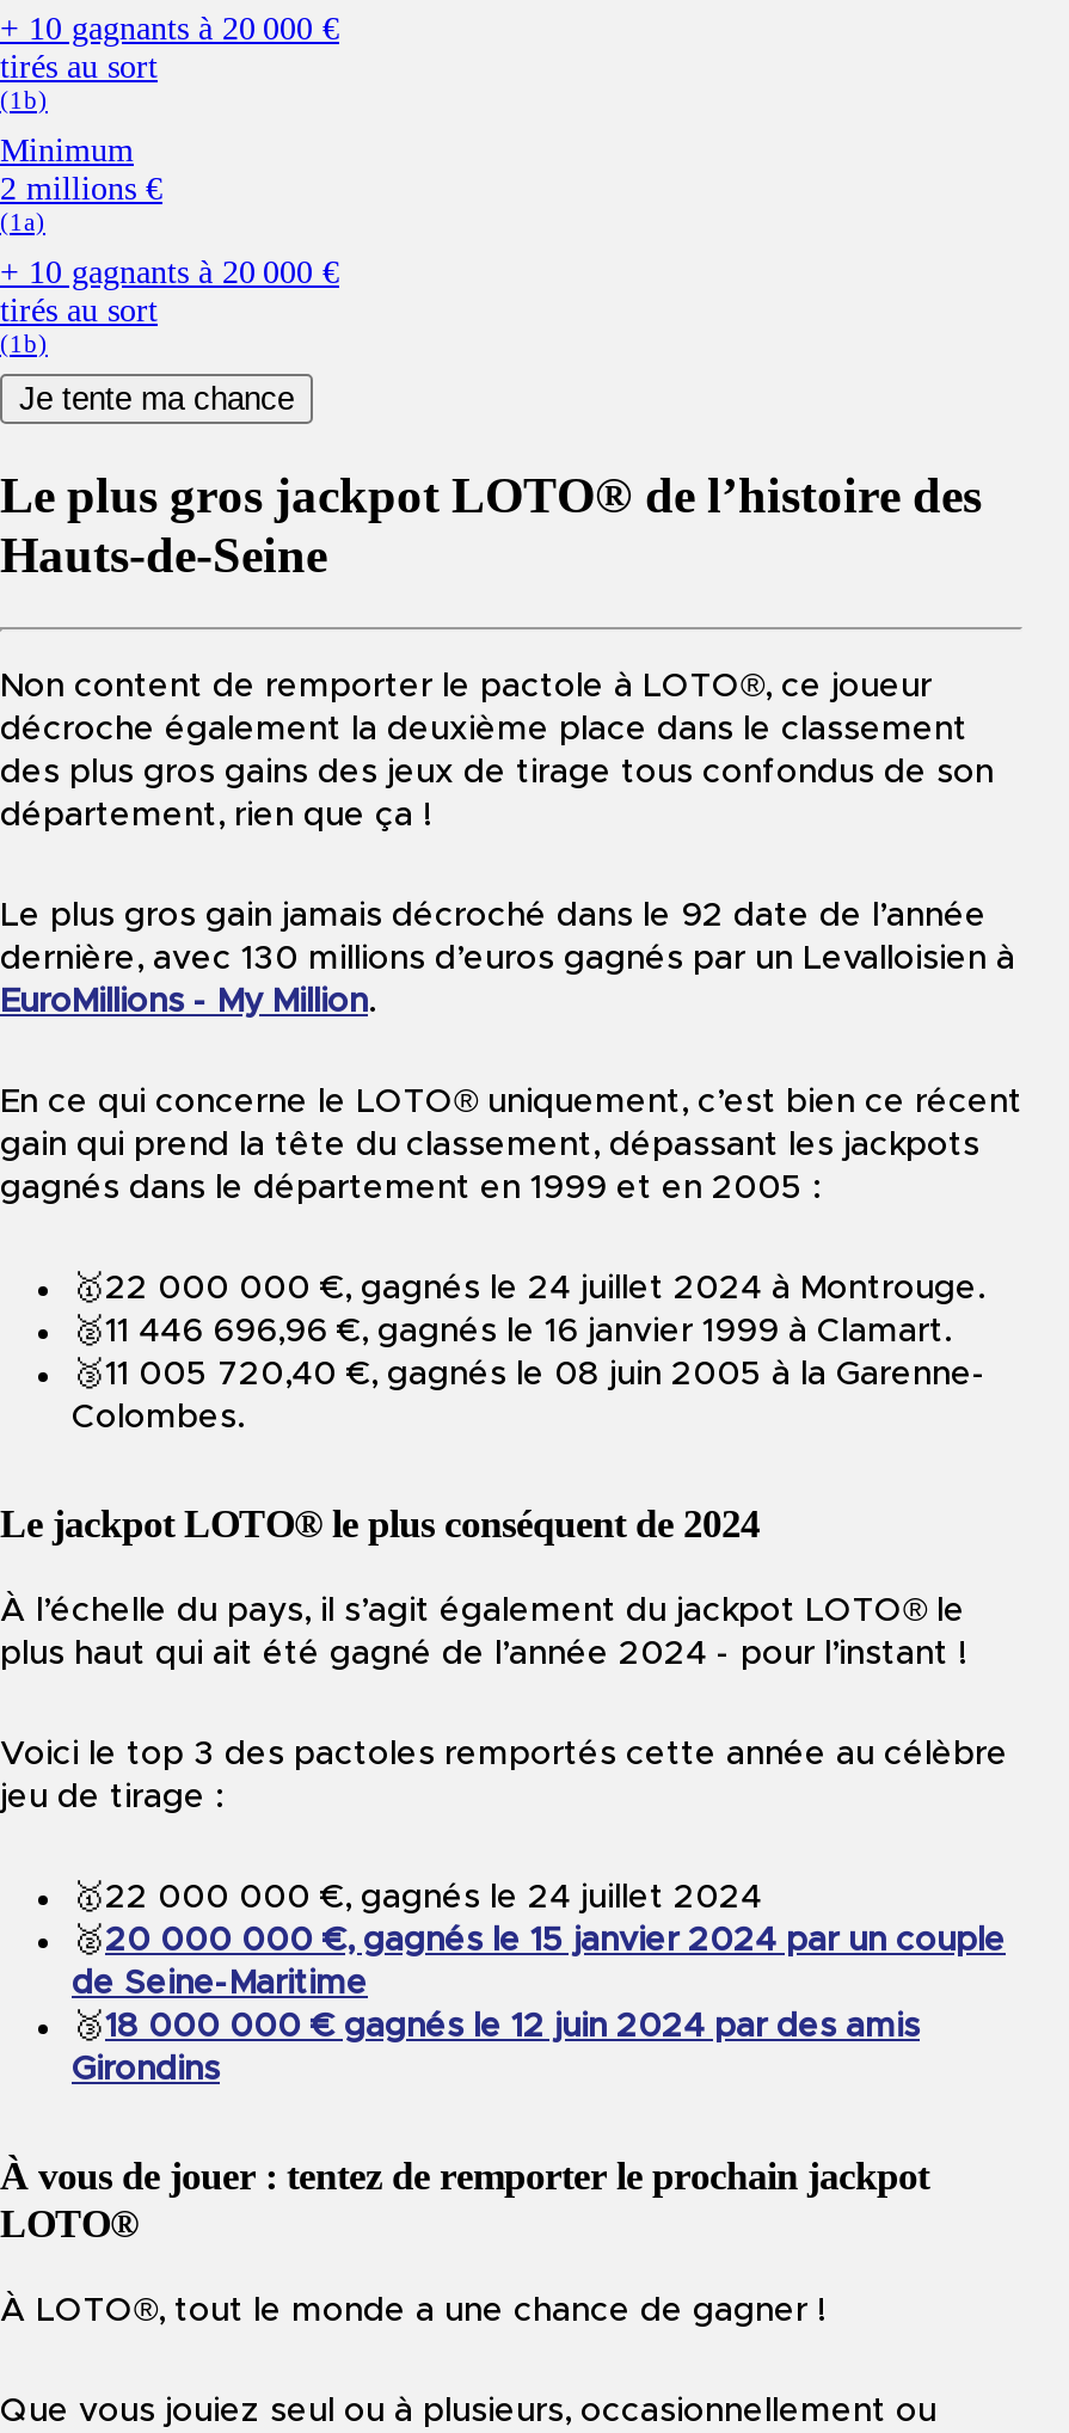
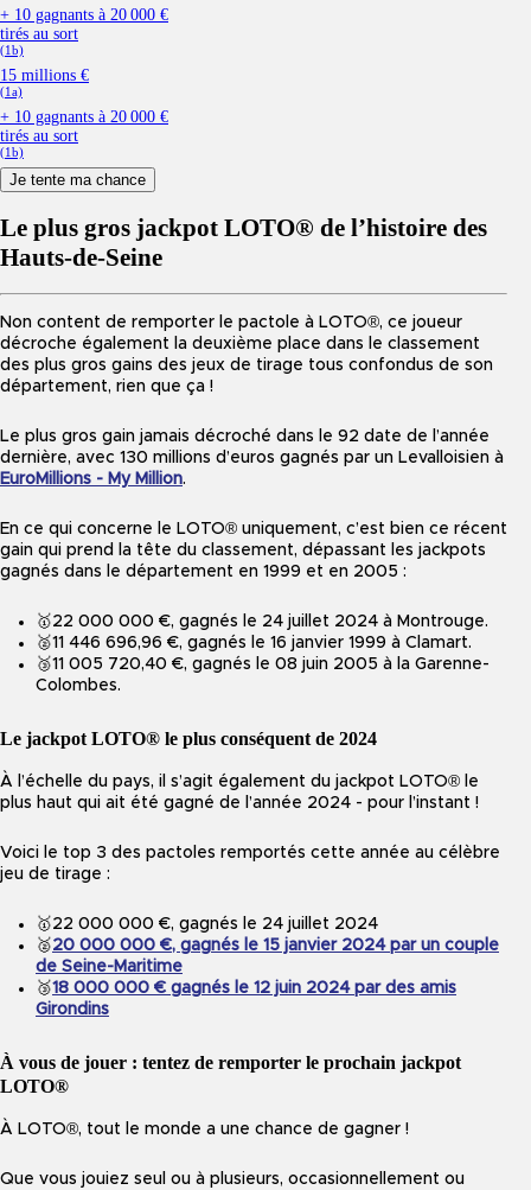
- Minimum
- 2 millions €
+ 15 millions €
